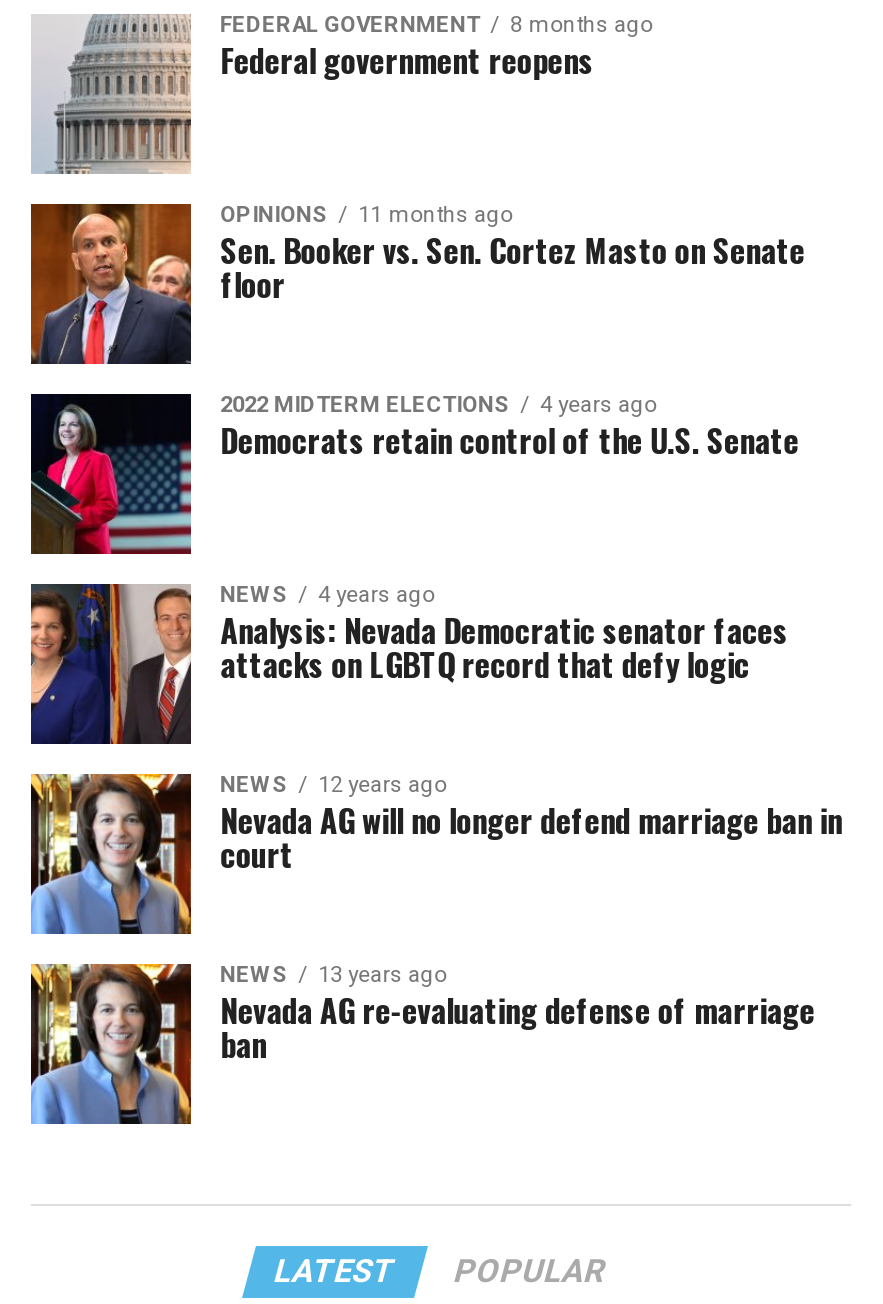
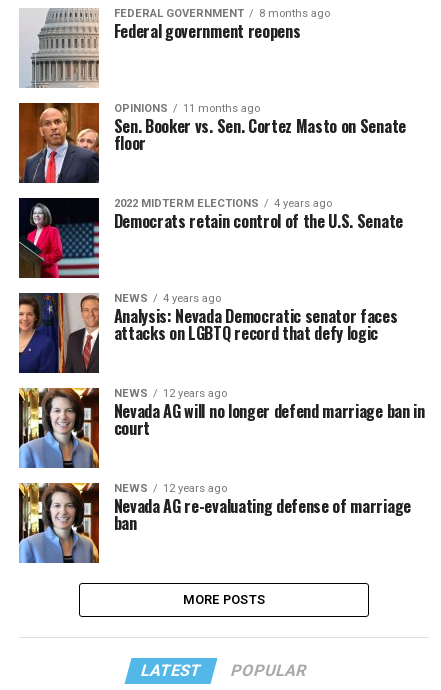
- NEWS 13 years ago
+ NEWS 12 years ago

+ MORE POSTS
